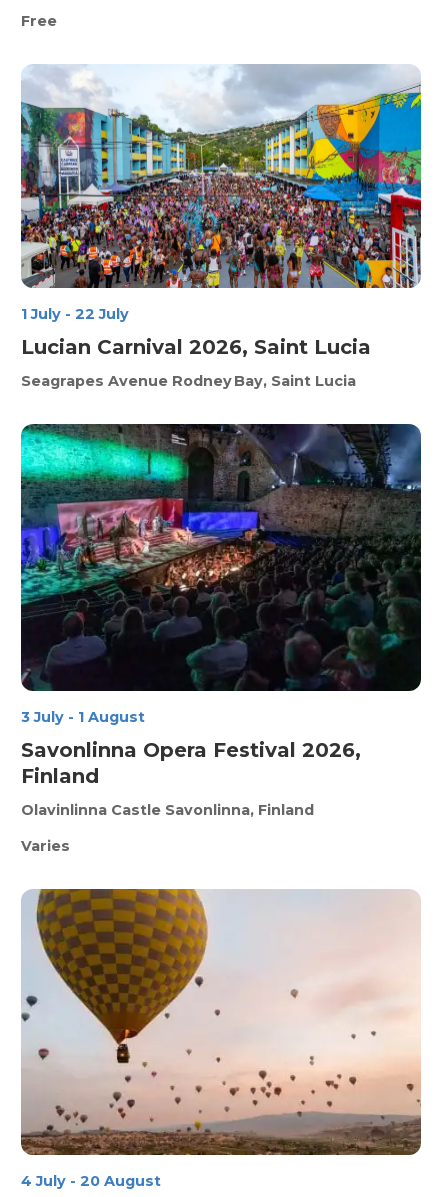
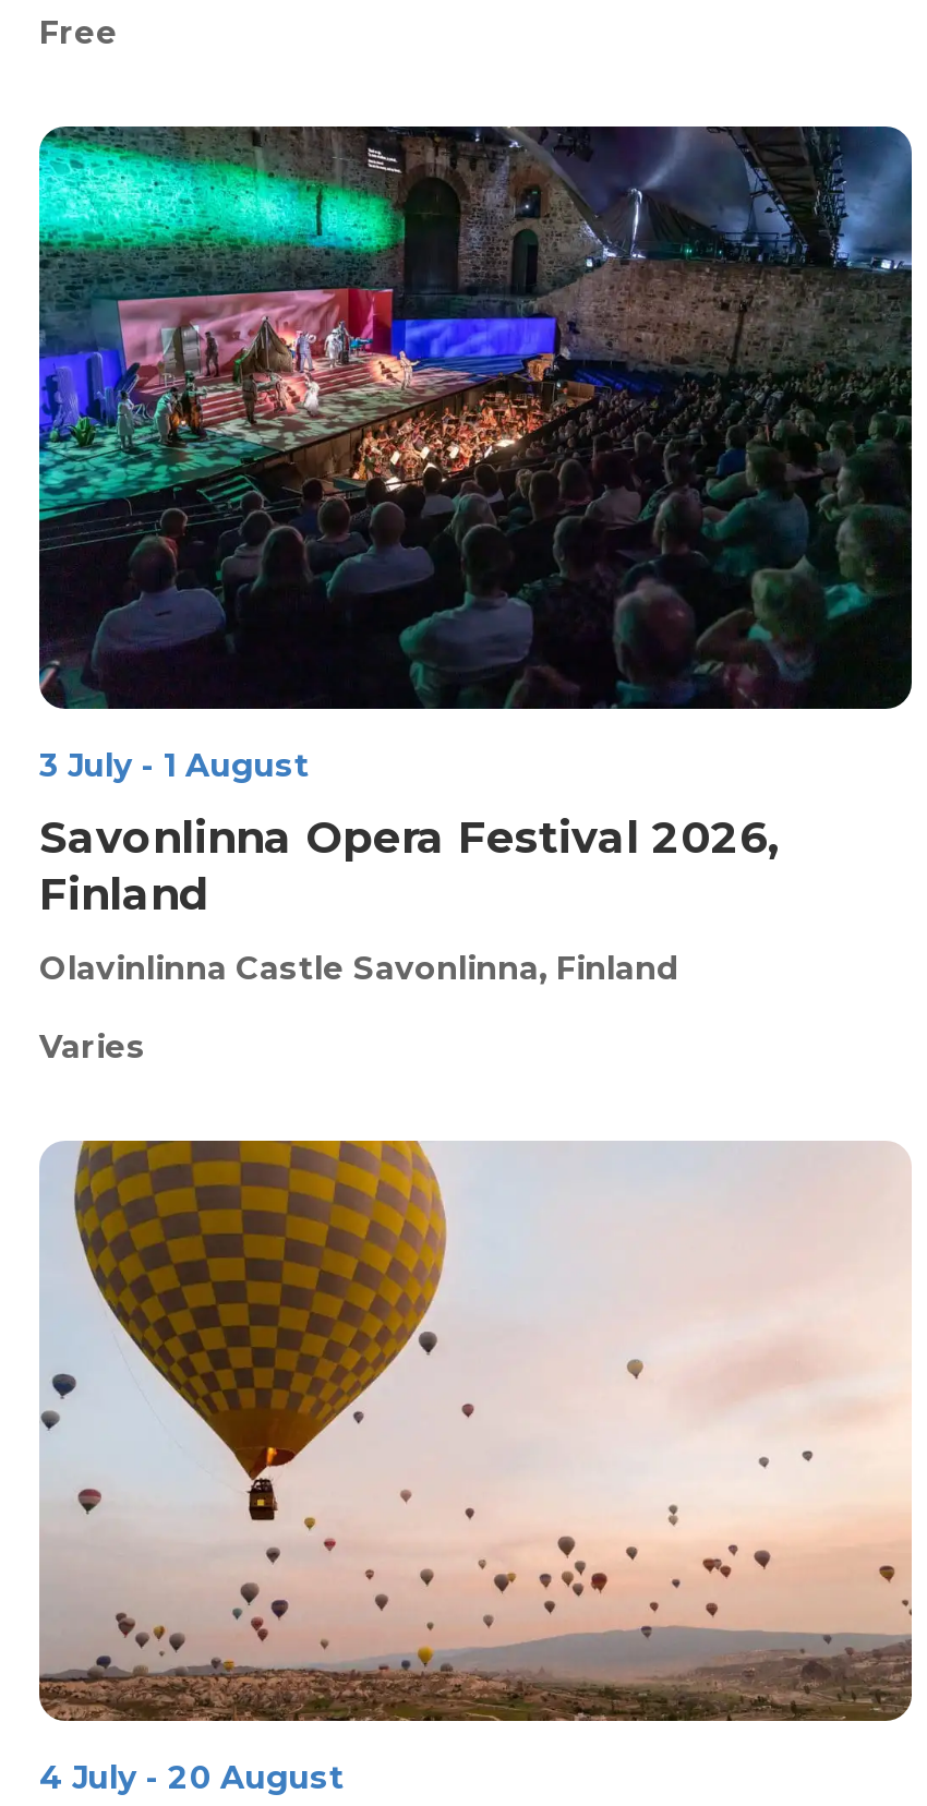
- [image]
- 1 July - 22 July

- Lucian Carnival 2026, Saint Lucia

- Seagrapes Avenue Rodney Bay, Saint Lucia
